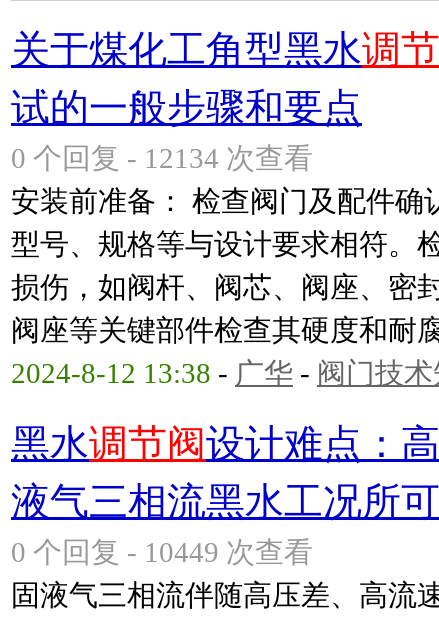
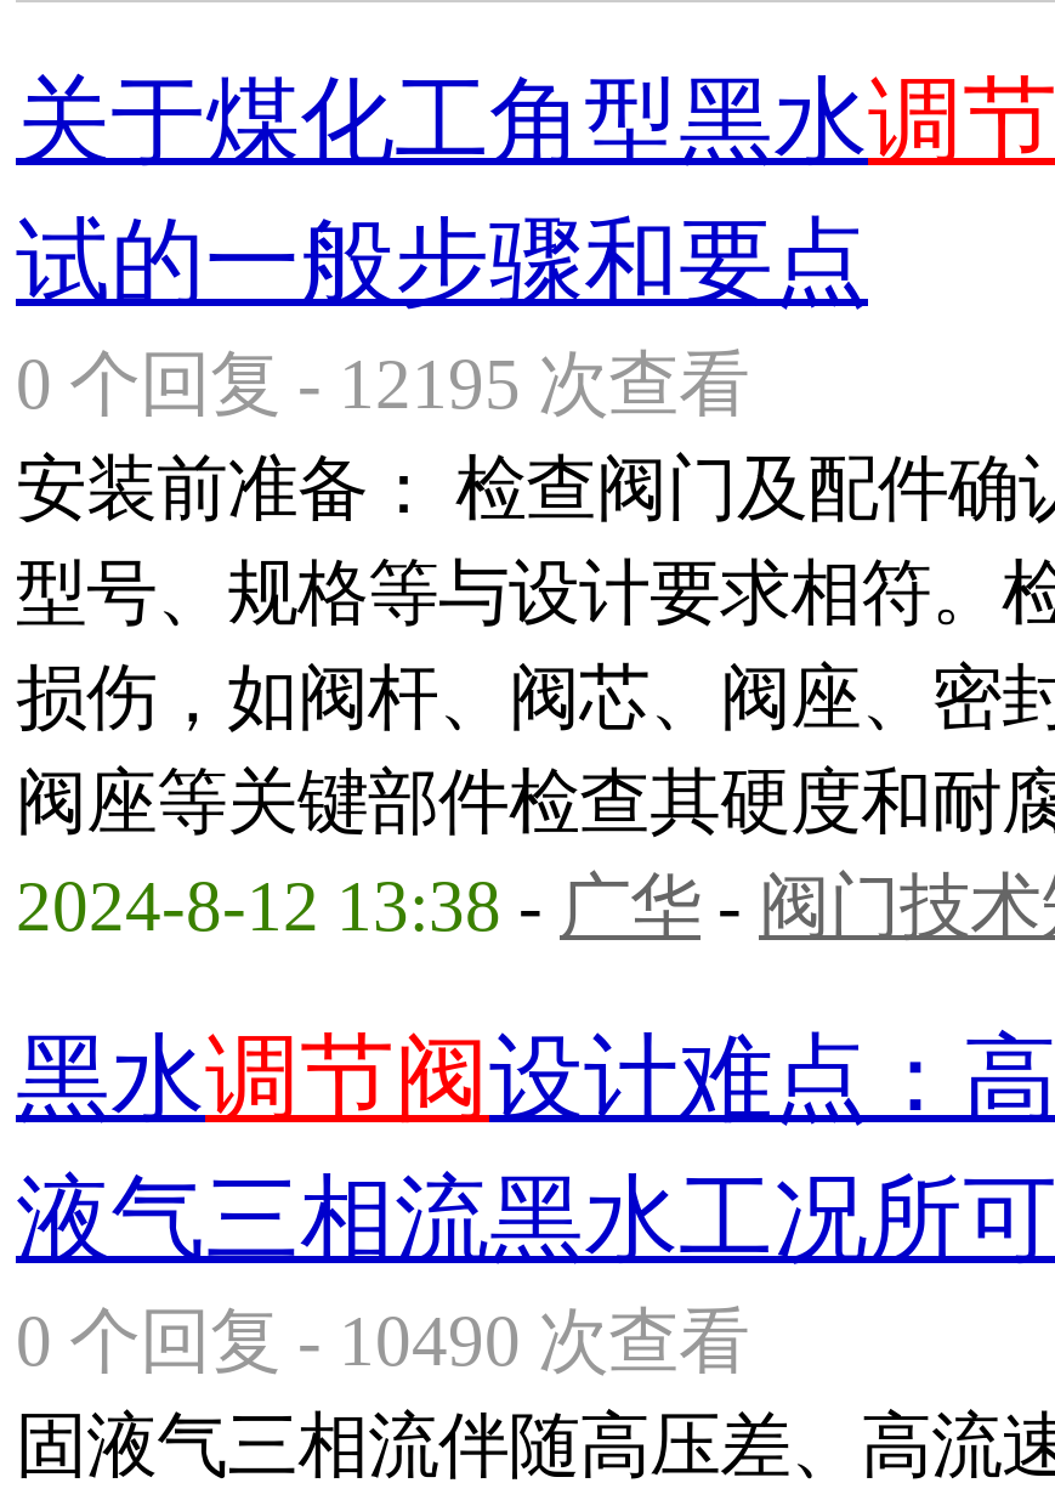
- 0 个回复 - 12134 次查看
+ 0 个回复 - 12195 次查看

- 0 个回复 - 10449 次查看
+ 0 个回复 - 10490 次查看
